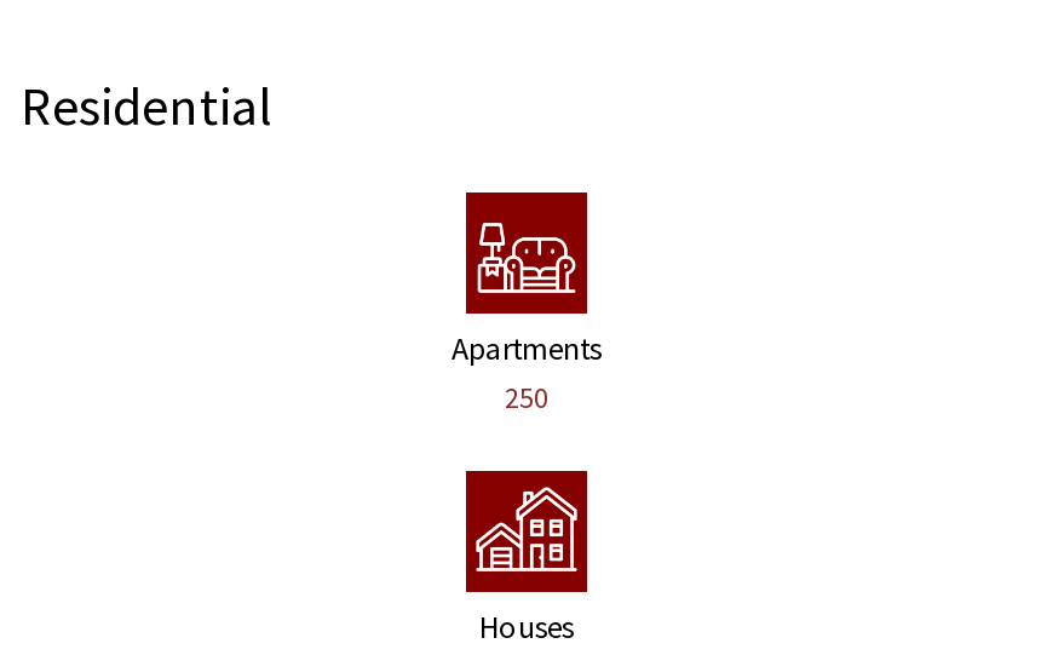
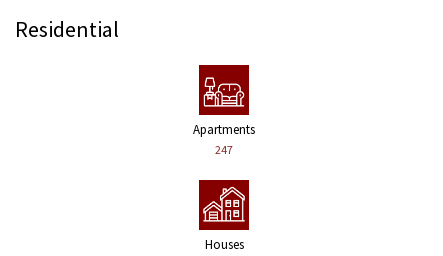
- 250
+ 247
